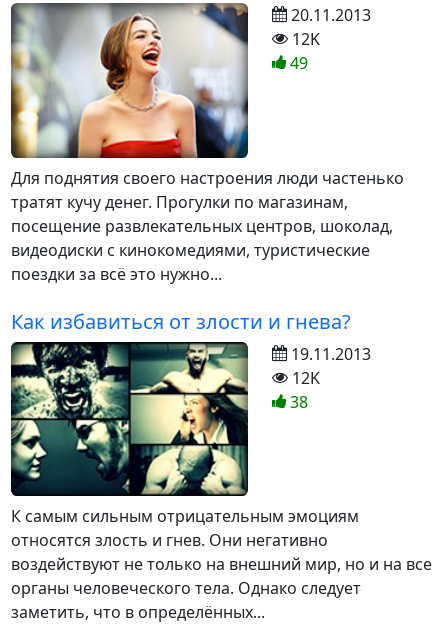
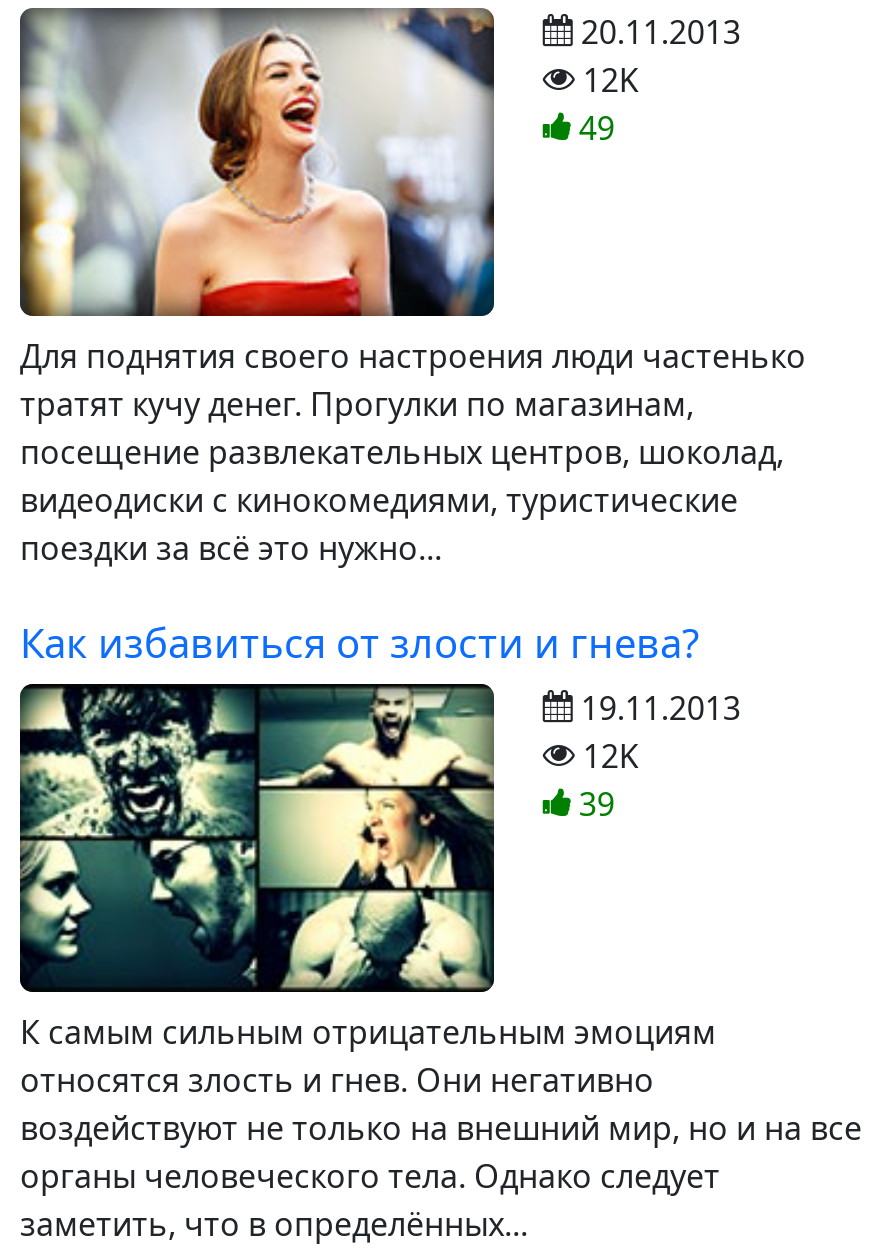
- 38
+ 39
